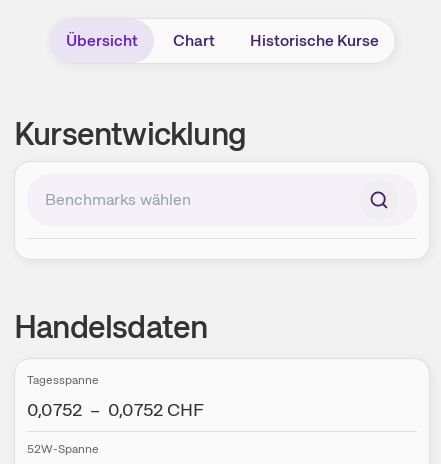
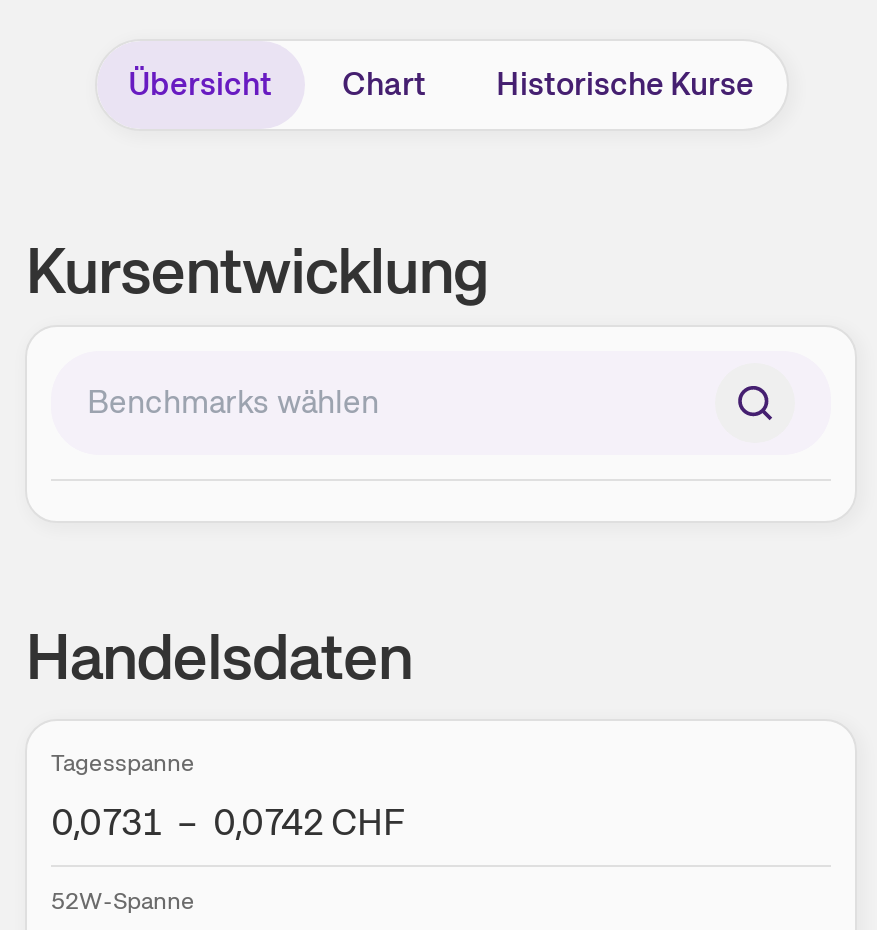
- 0,0752 – 0,0752 CHF
+ 0,0731 – 0,0742 CHF
